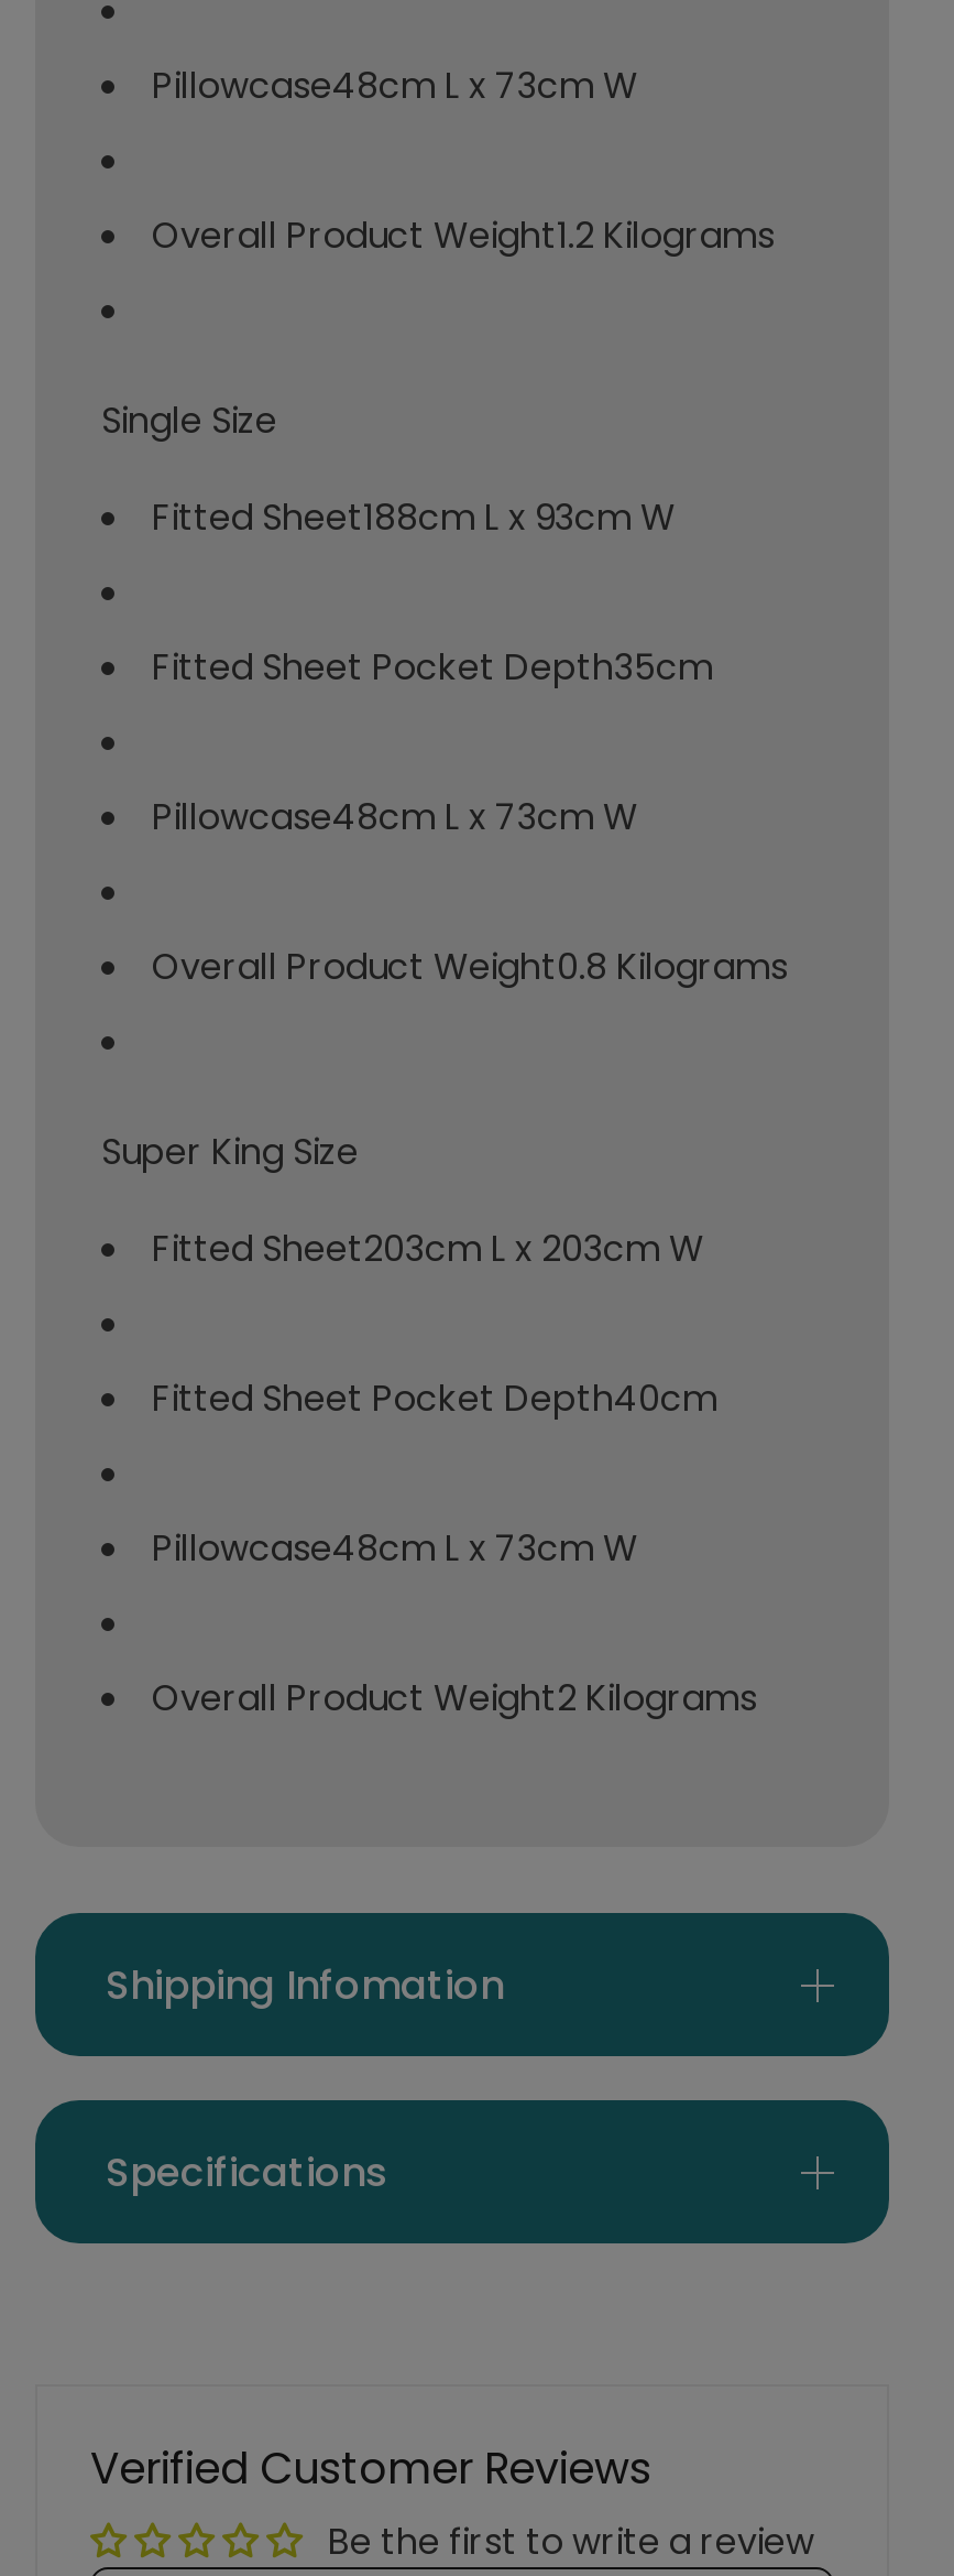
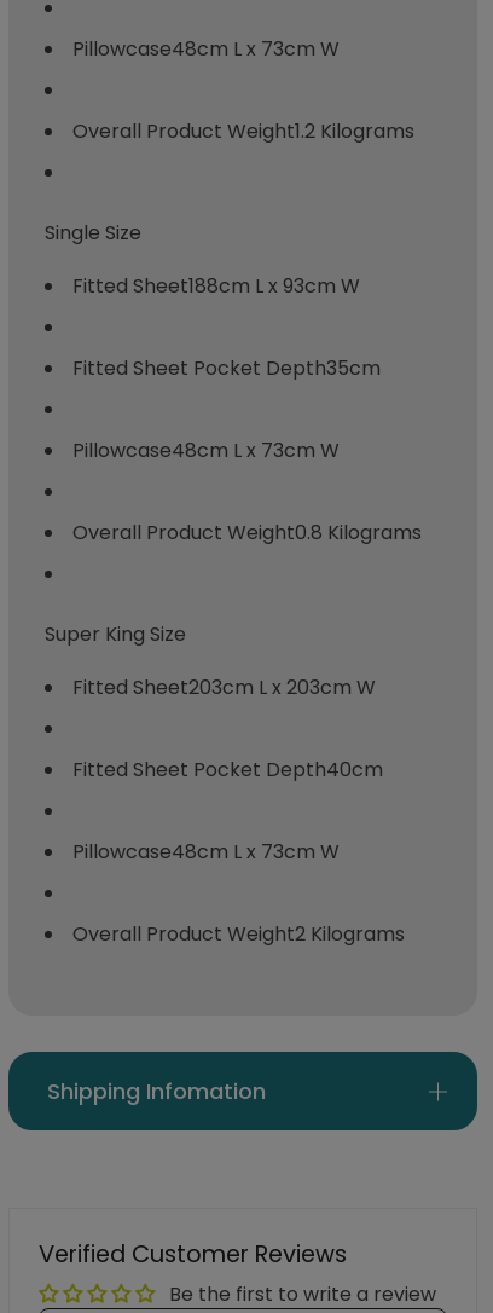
- Specifications
